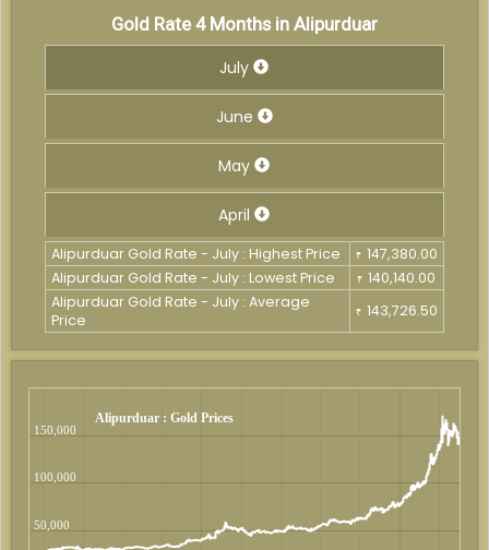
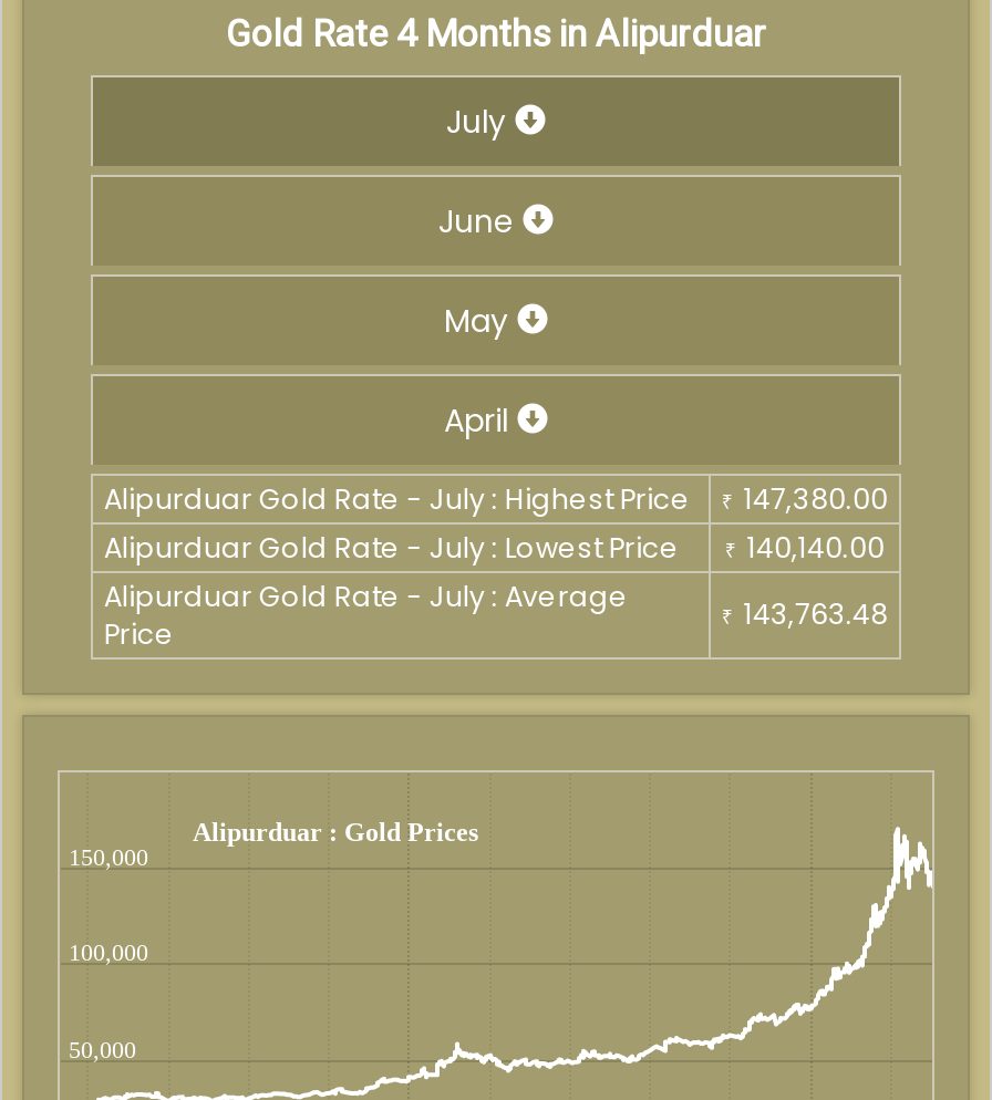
- ₹ 143,726.50
+ ₹ 143,763.48
